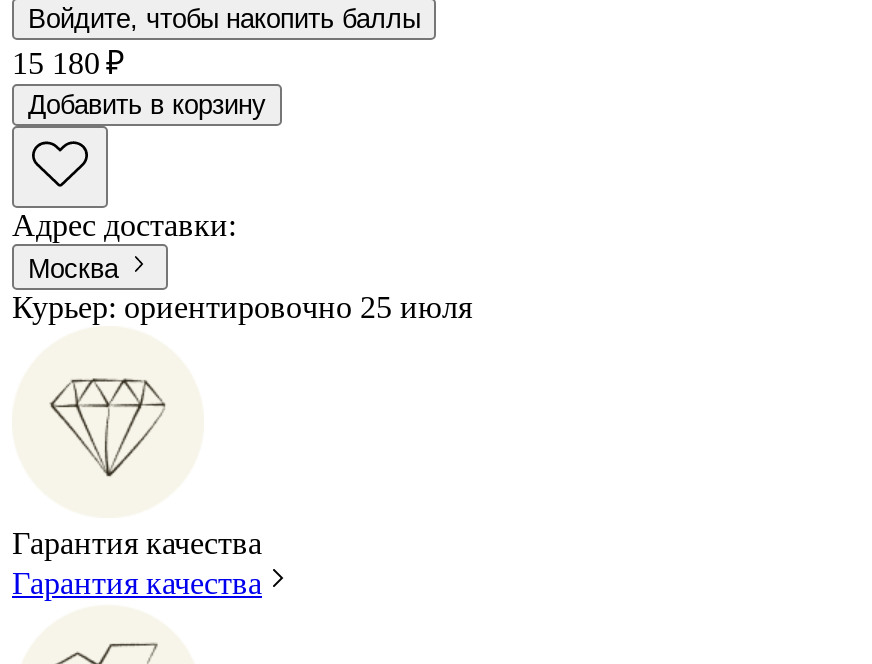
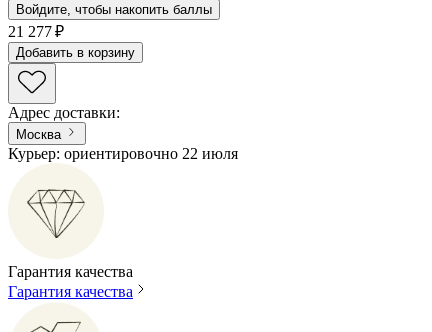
- 15 180 ₽
+ 21 277 ₽

- Курьер: ориентировочно 25 июля
+ Курьер: ориентировочно 22 июля
